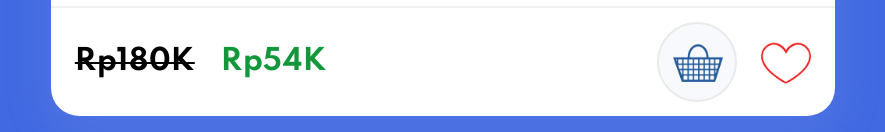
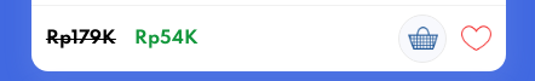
- Rp180K Rp54K
+ Rp179K Rp54K
